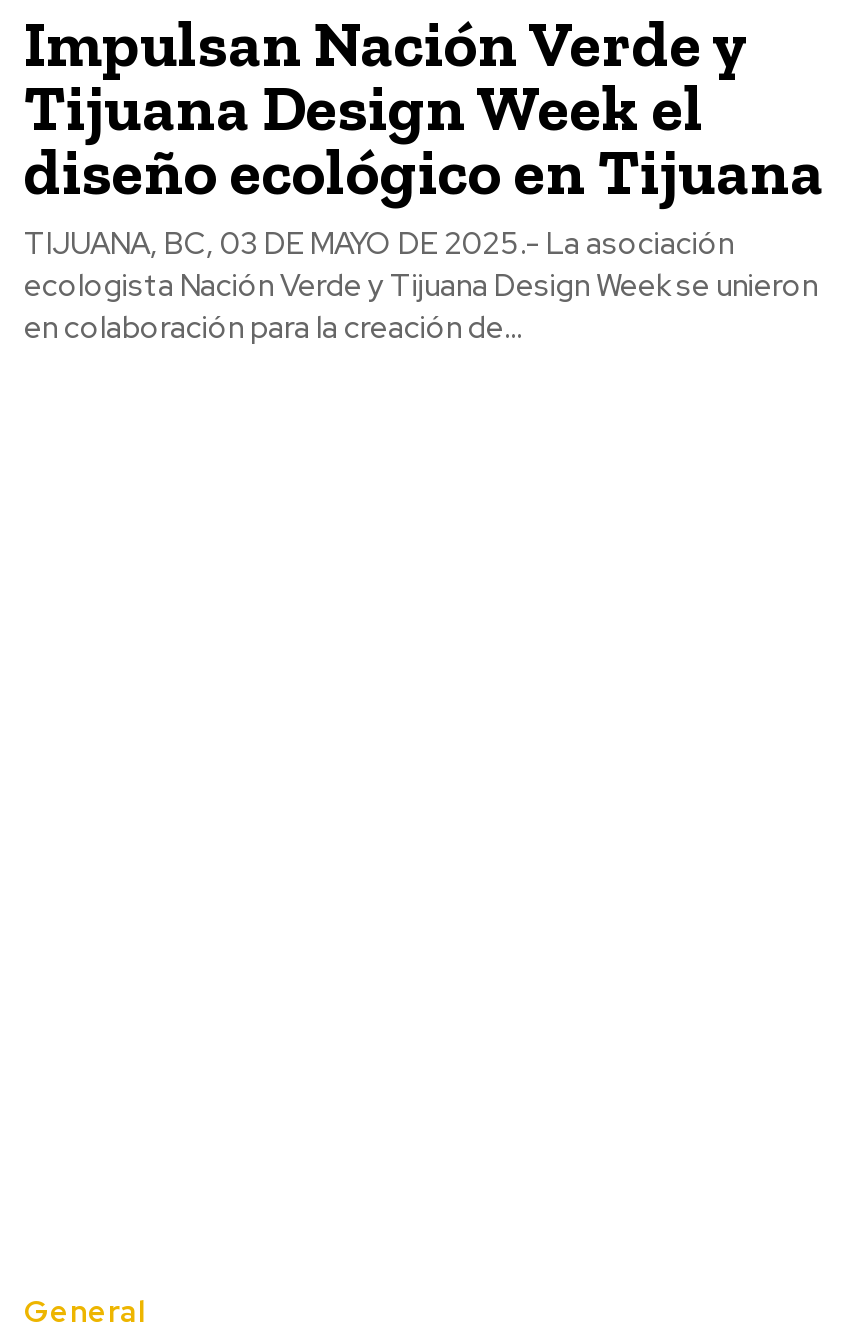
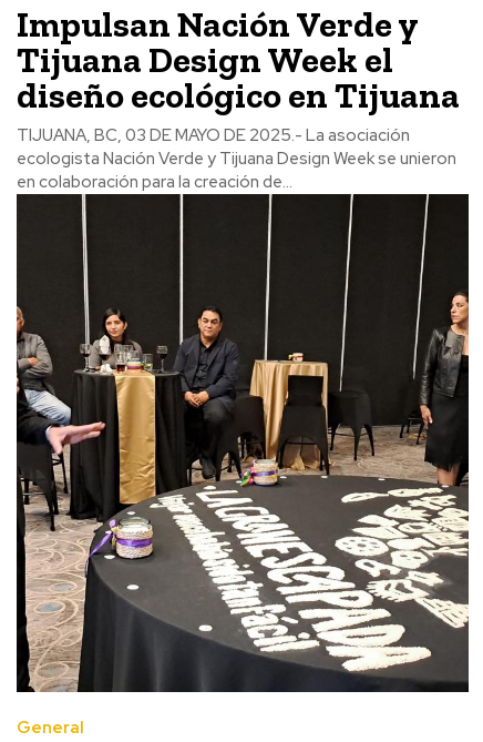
+ [image]
